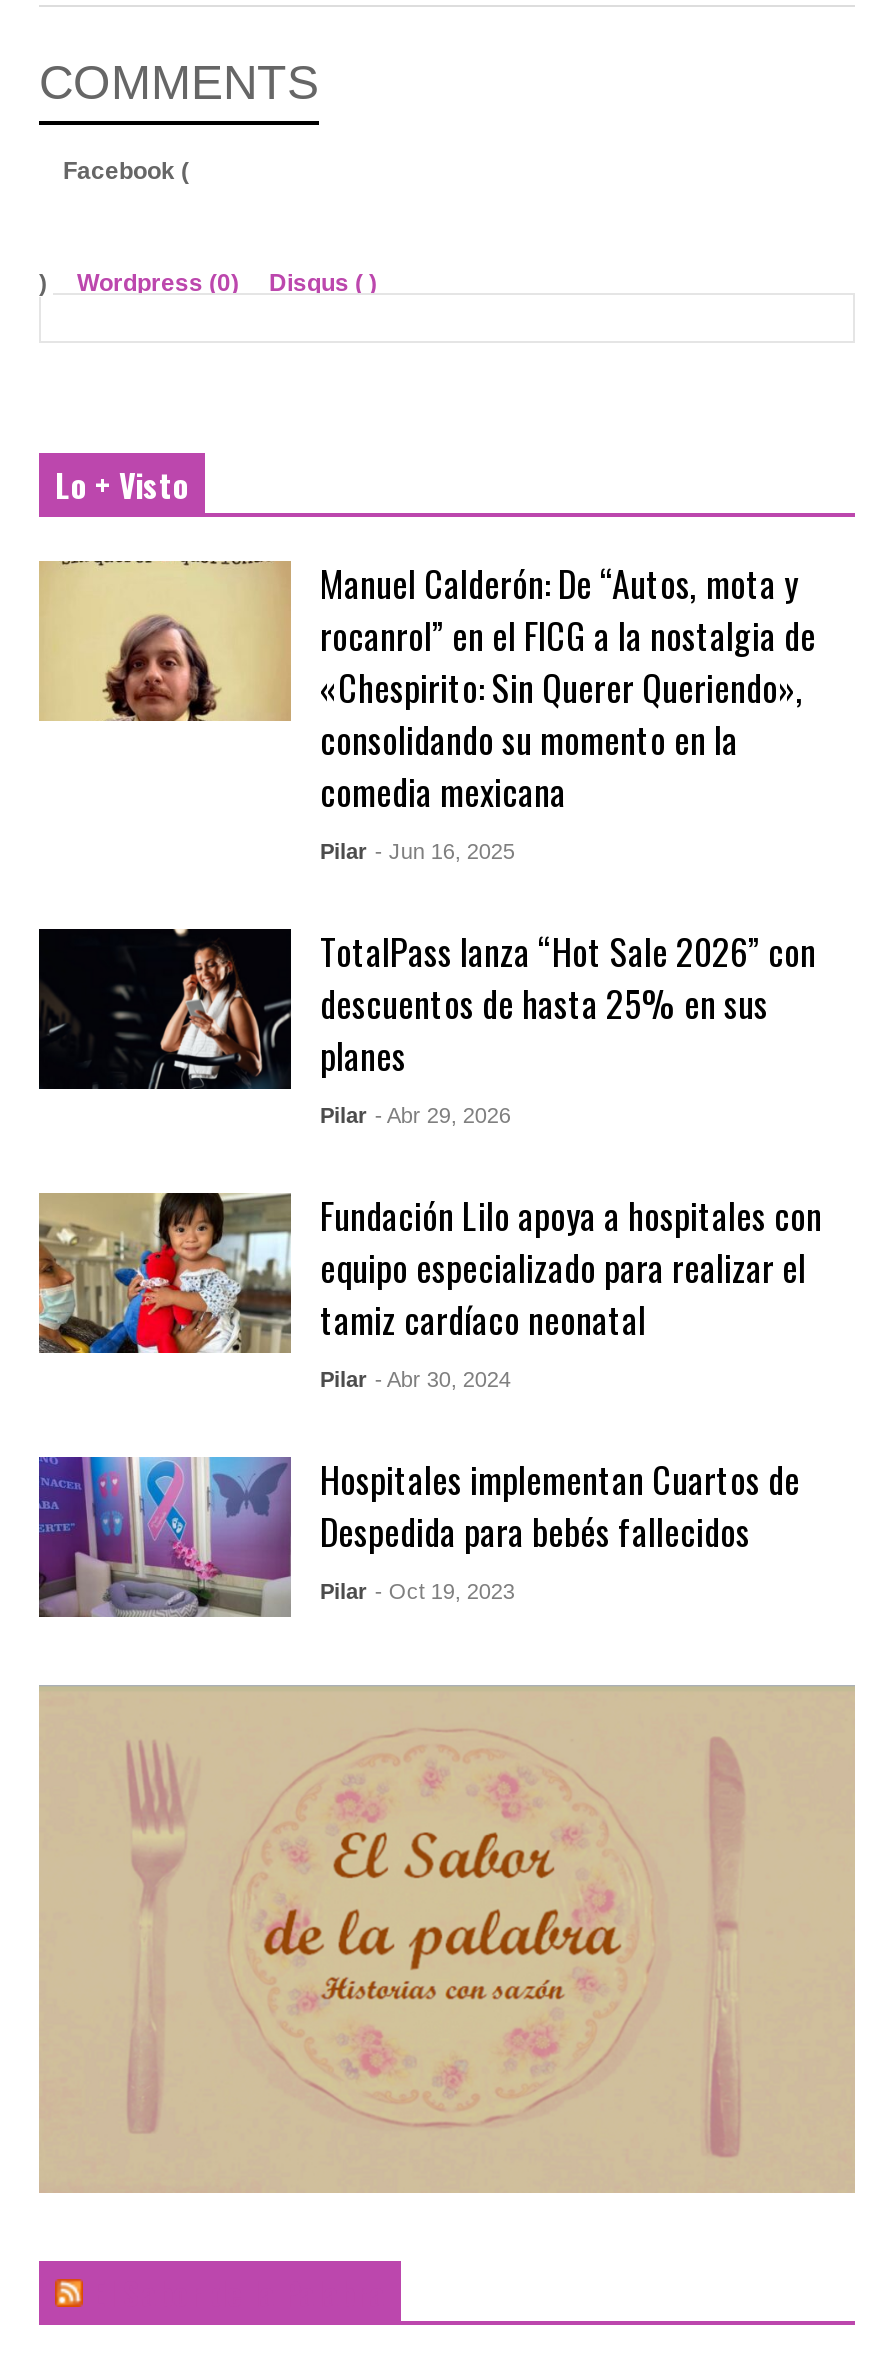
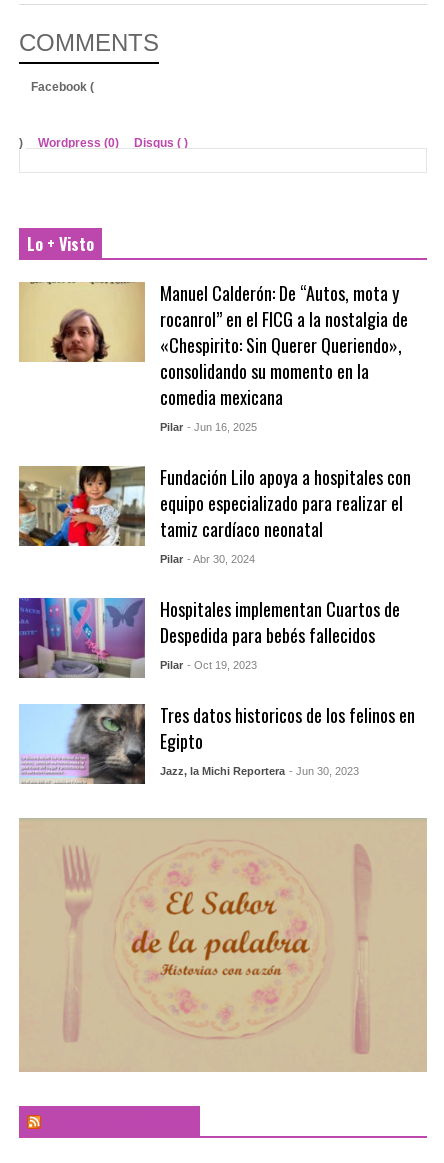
- [image]
- TotalPass lanza “Hot Sale 2026” con
- descuentos de hasta 25% en sus
- planes
- Pilar - Abr 29, 2026

moved up: [image] | Fundación Lilo apoya a hospitales con | equipo especializado para realizar el | tamiz cardíaco neonatal | Pilar - Abr 30, 2024 | Hospitales implementan Cuartos de | Despedida para bebés fallecidos | Pilar - Oct 19, 2023

+ [image]
+ Tres datos historicos de los felinos en
+ Egipto
+ Jazz, la Michi Reportera - Jun 30, 2023
